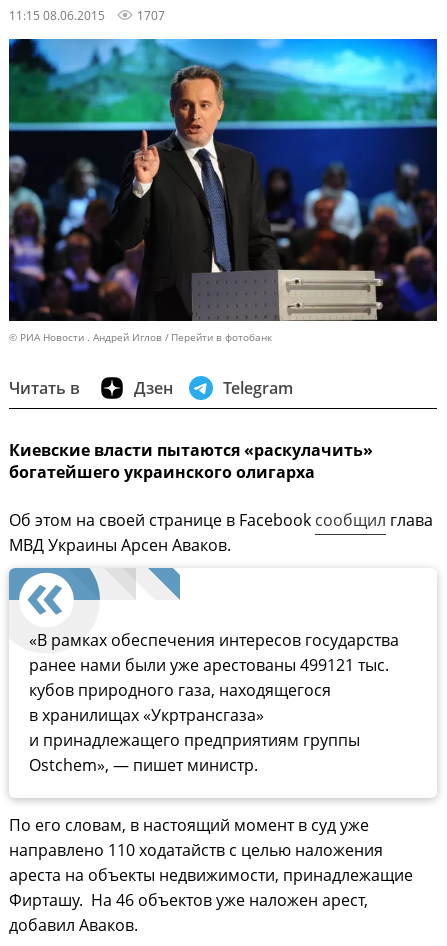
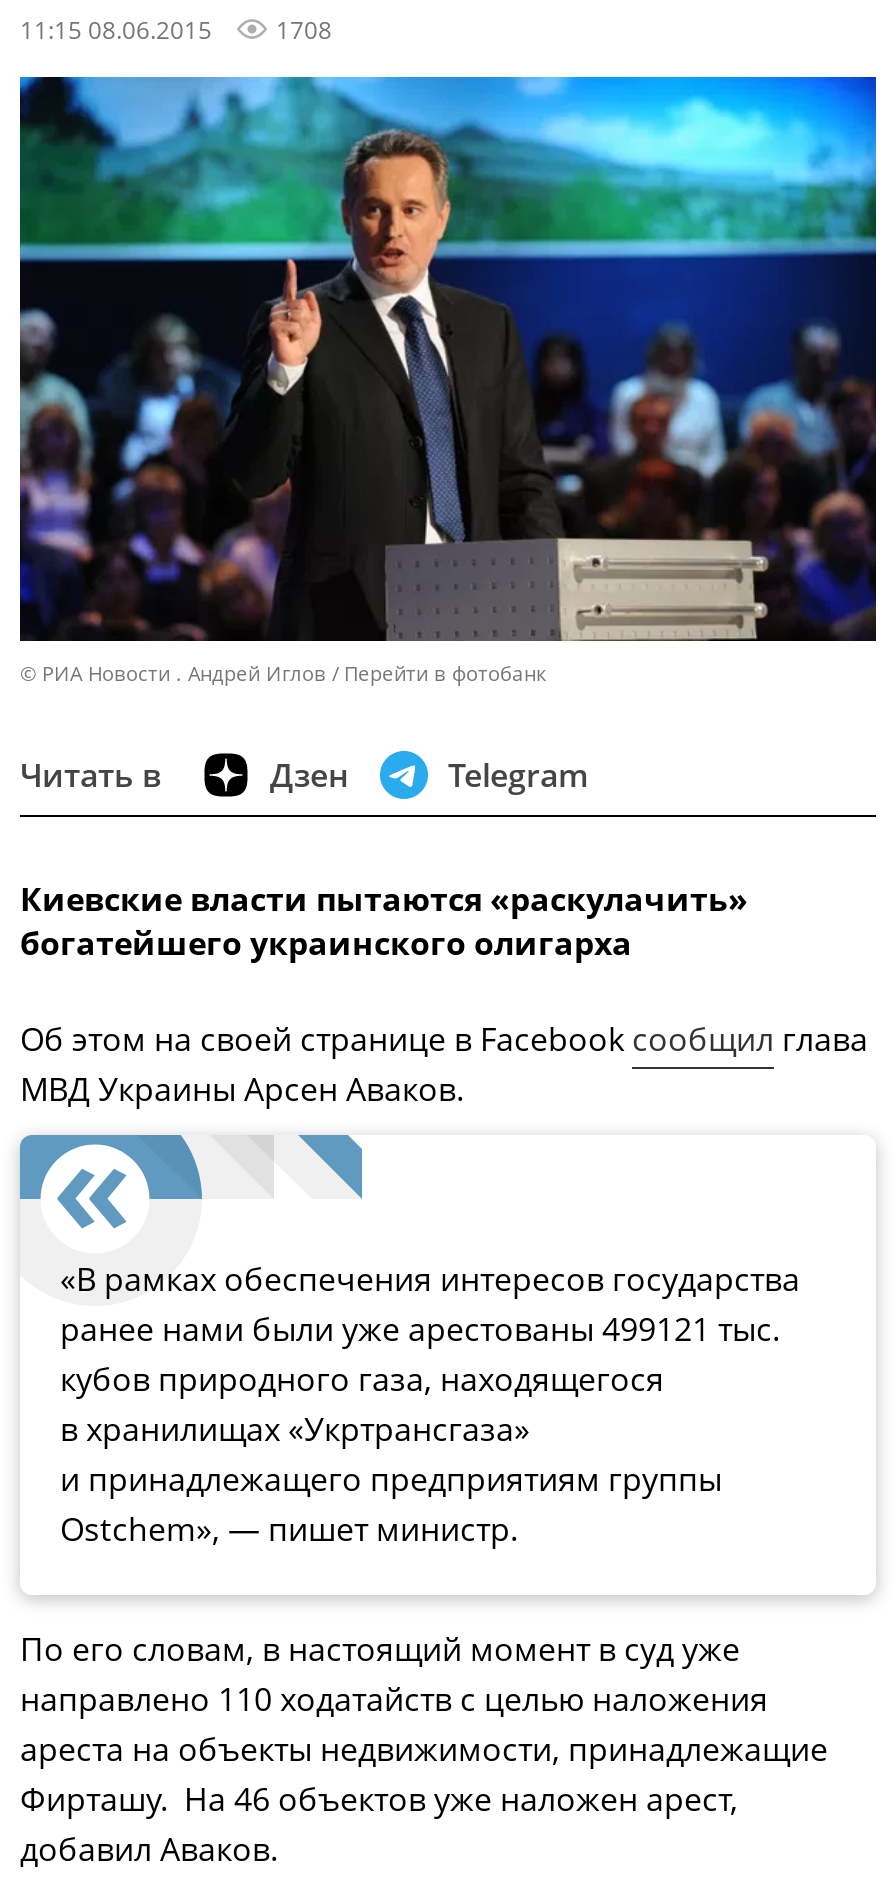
- 11:15 08.06.2015 1707
+ 11:15 08.06.2015 1708
